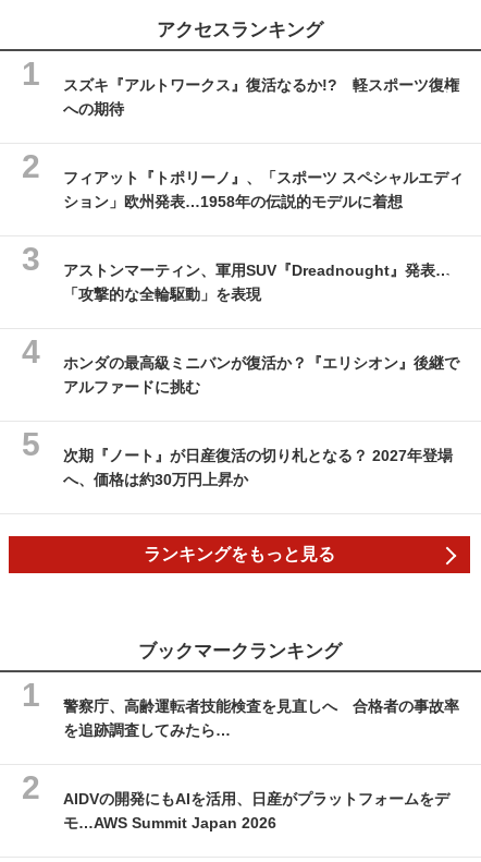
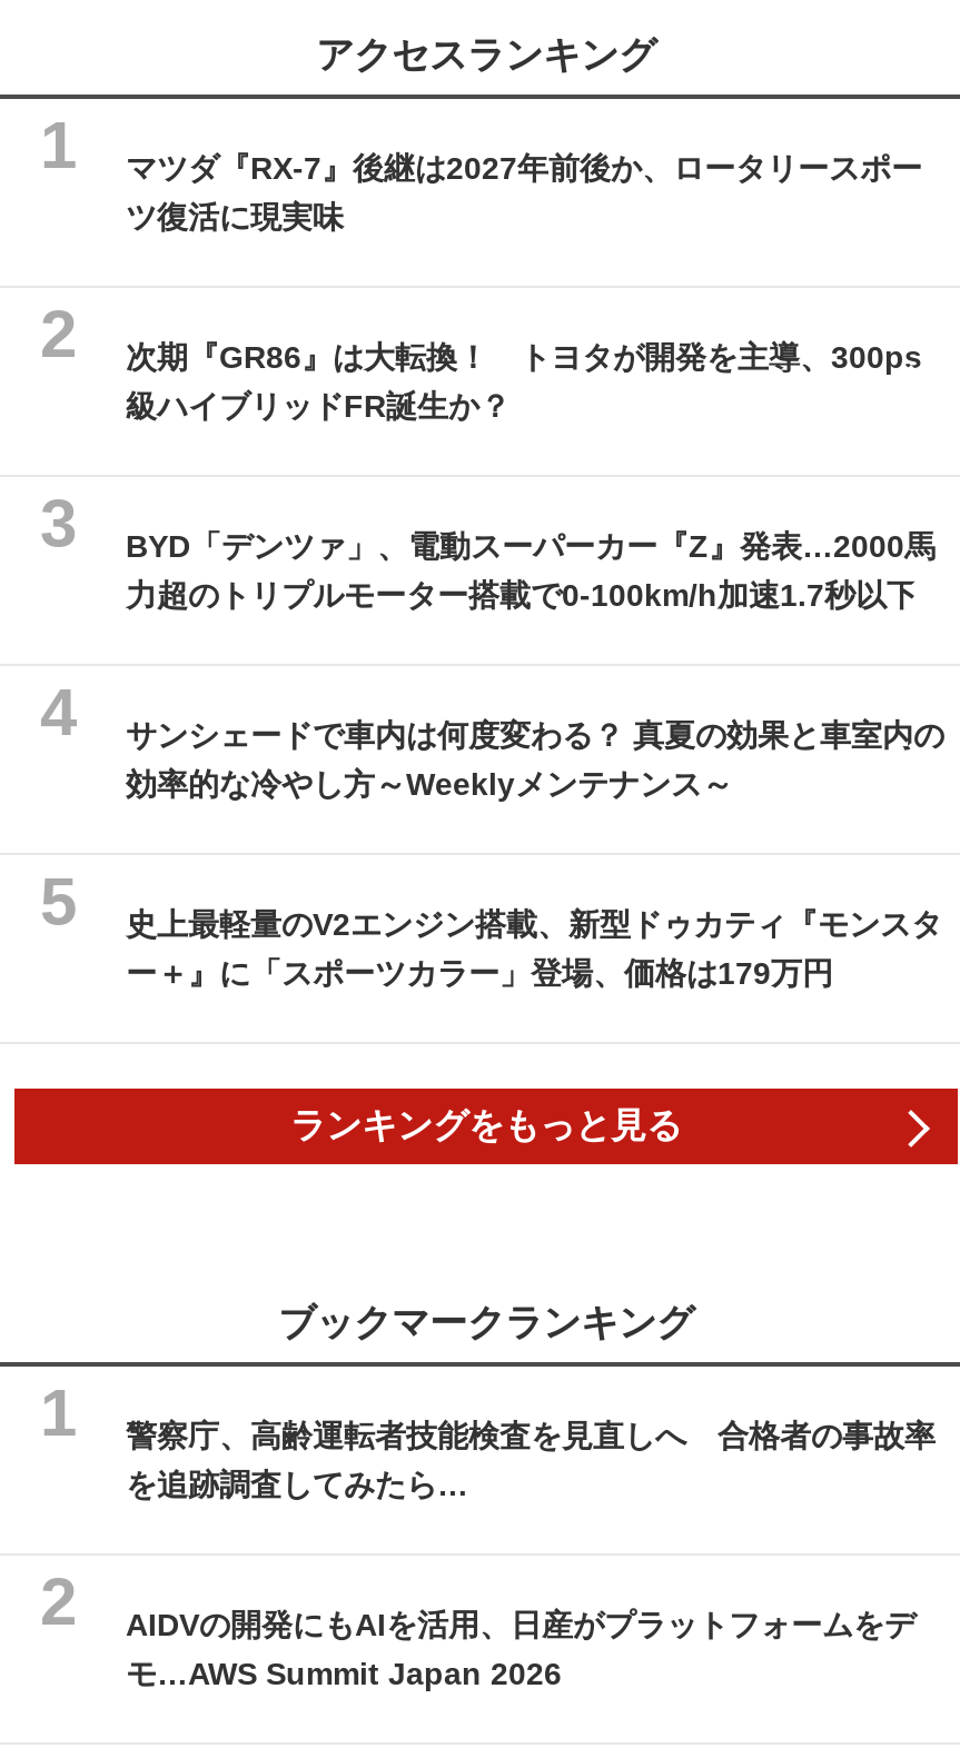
- スズキ『アルトワークス』復活なるか!? 軽スポーツ復権
- への期待
+ マツダ『RX-7』後継は2027年前後か、ロータリースポー
+ ツ復活に現実味

- フィアット『トポリーノ』、「スポーツ スペシャルエディ
- ション」欧州発表…1958年の伝説的モデルに着想
+ 次期『GR86』は大転換！ トヨタが開発を主導、300ps
+ 級ハイブリッドFR誕生か？

- アストンマーティン、軍用SUV『Dreadnought』発表…
- 「攻撃的な全輪駆動」を表現
+ BYD「デンツァ」、電動スーパーカー『Z』発表…2000馬
+ 力超のトリプルモーター搭載で0-100km/h加速1.7秒以下

- ホンダの最高級ミニバンが復活か？『エリシオン』後継で
- アルファードに挑む
+ サンシェードで車内は何度変わる？ 真夏の効果と車室内の
+ 効率的な冷やし方～Weeklyメンテナンス～

- 次期『ノート』が日産復活の切り札となる？ 2027年登場
- へ、価格は約30万円上昇か
+ 史上最軽量のV2エンジン搭載、新型ドゥカティ『モンスタ
+ ー＋』に「スポーツカラー」登場、価格は179万円
